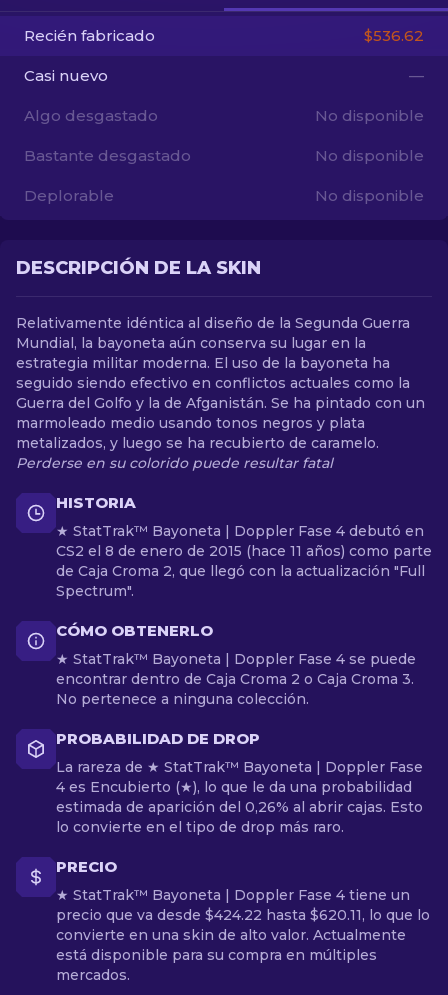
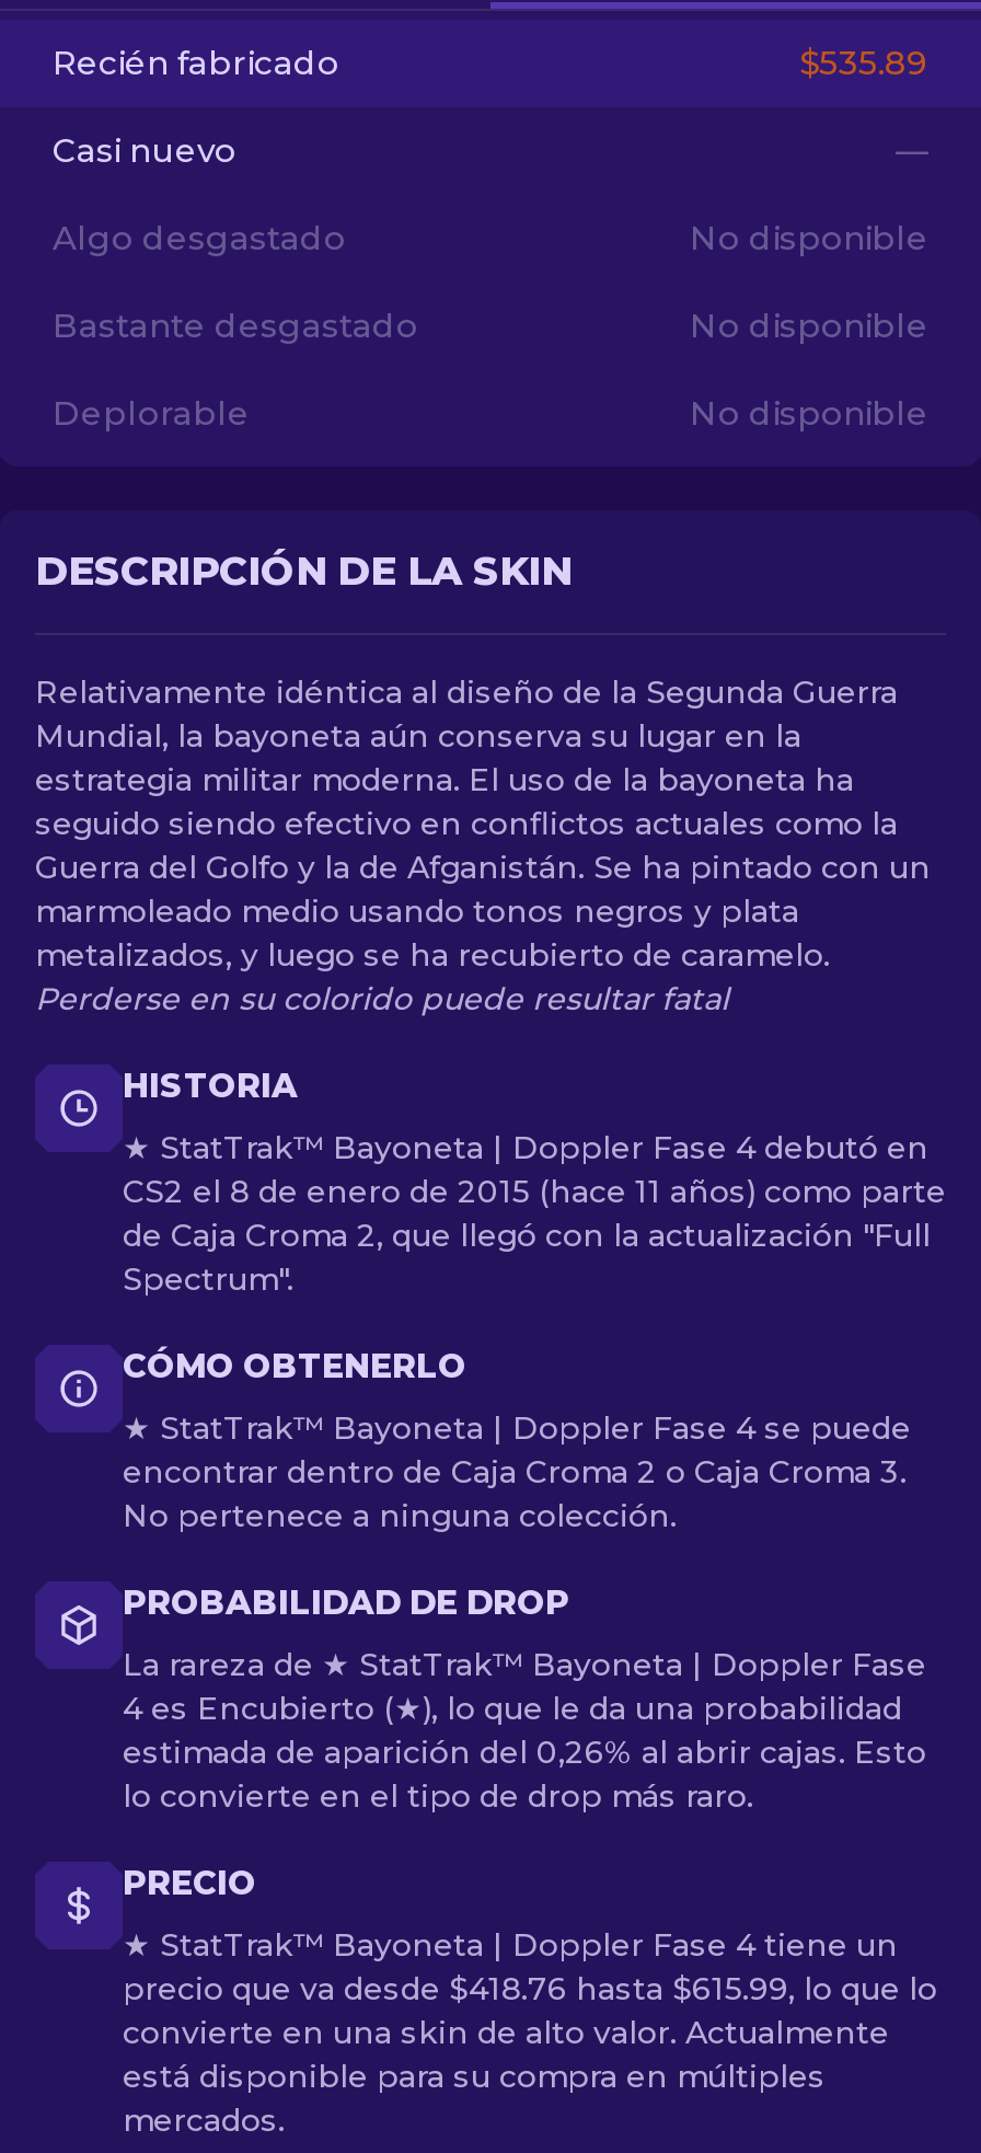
- $536.62
+ $535.89

- precio que va desde $424.22 hasta $620.11, lo que lo
+ precio que va desde $418.76 hasta $615.99, lo que lo
